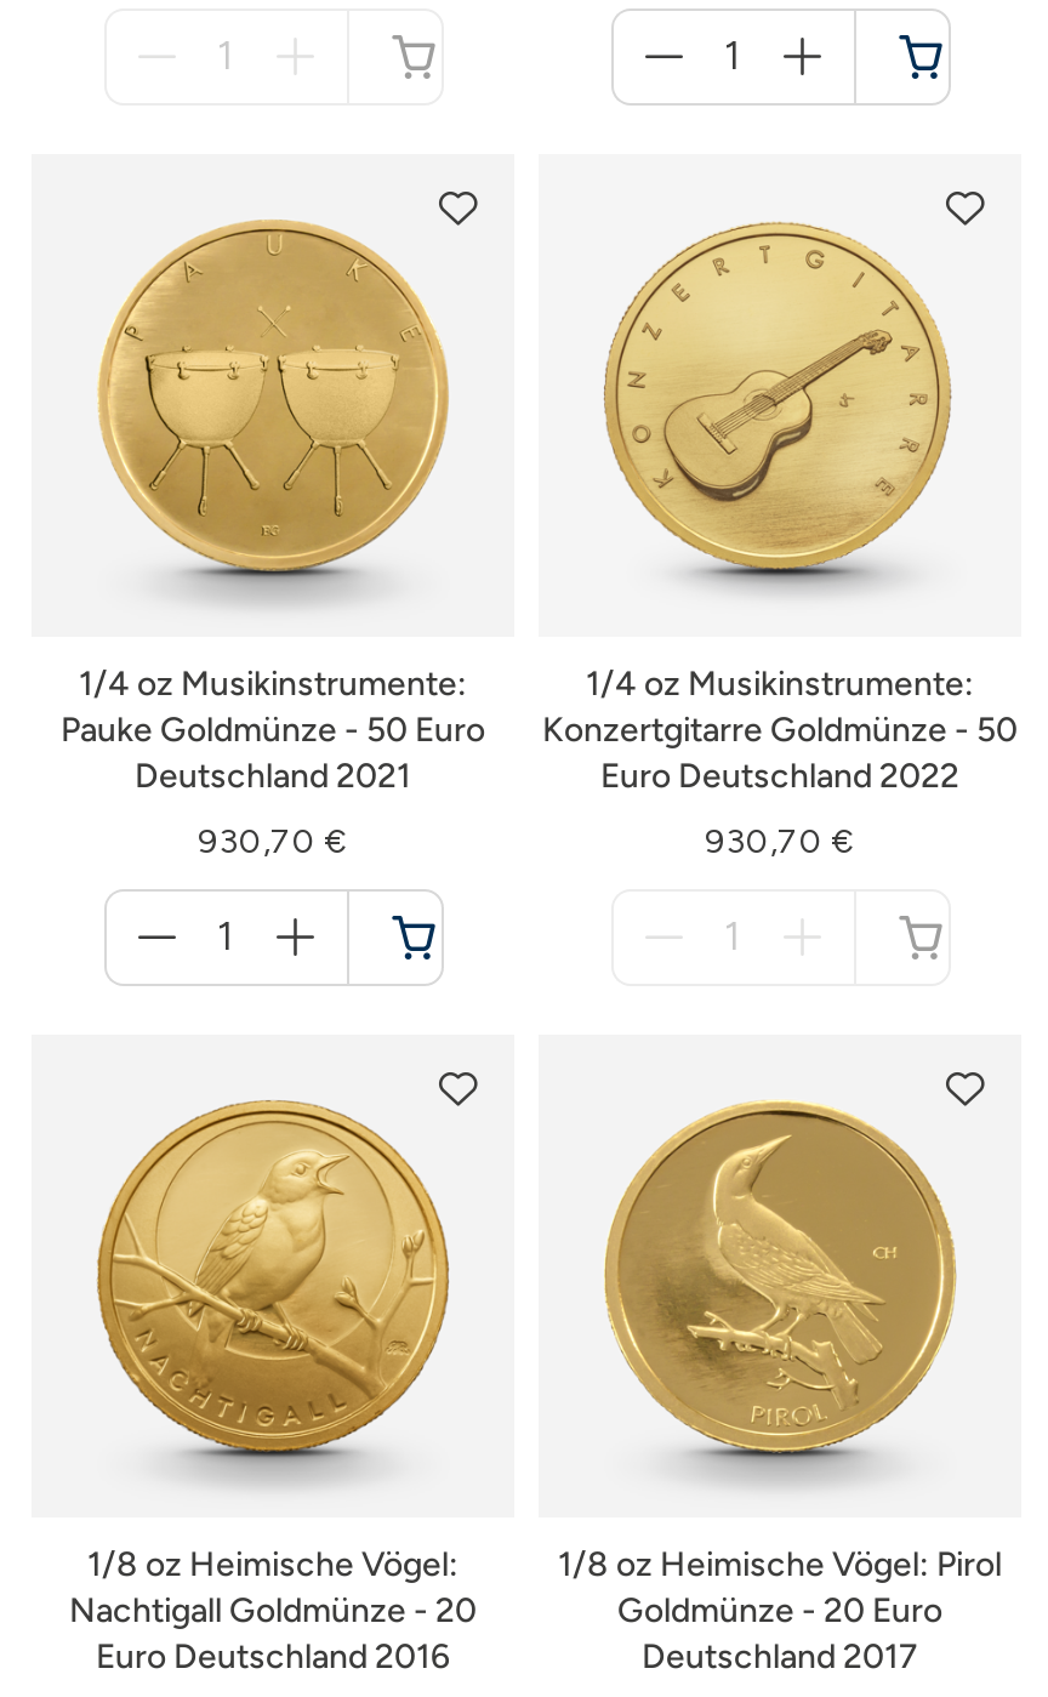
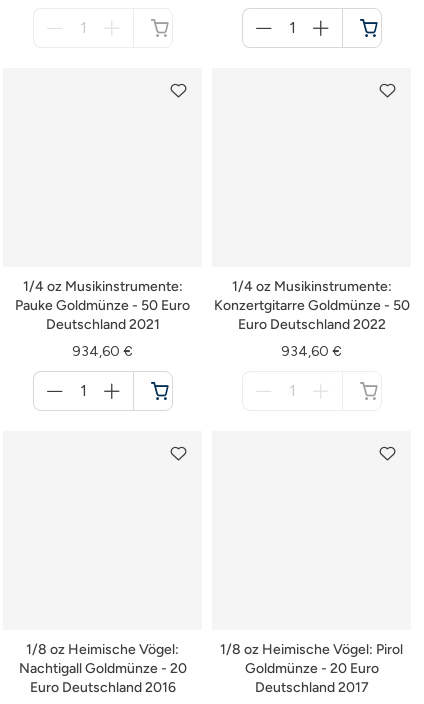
- [image]

- [image]

- 930,70 €
+ 934,60 €

- 930,70 €
+ 934,60 €

- [image]

- [image]
